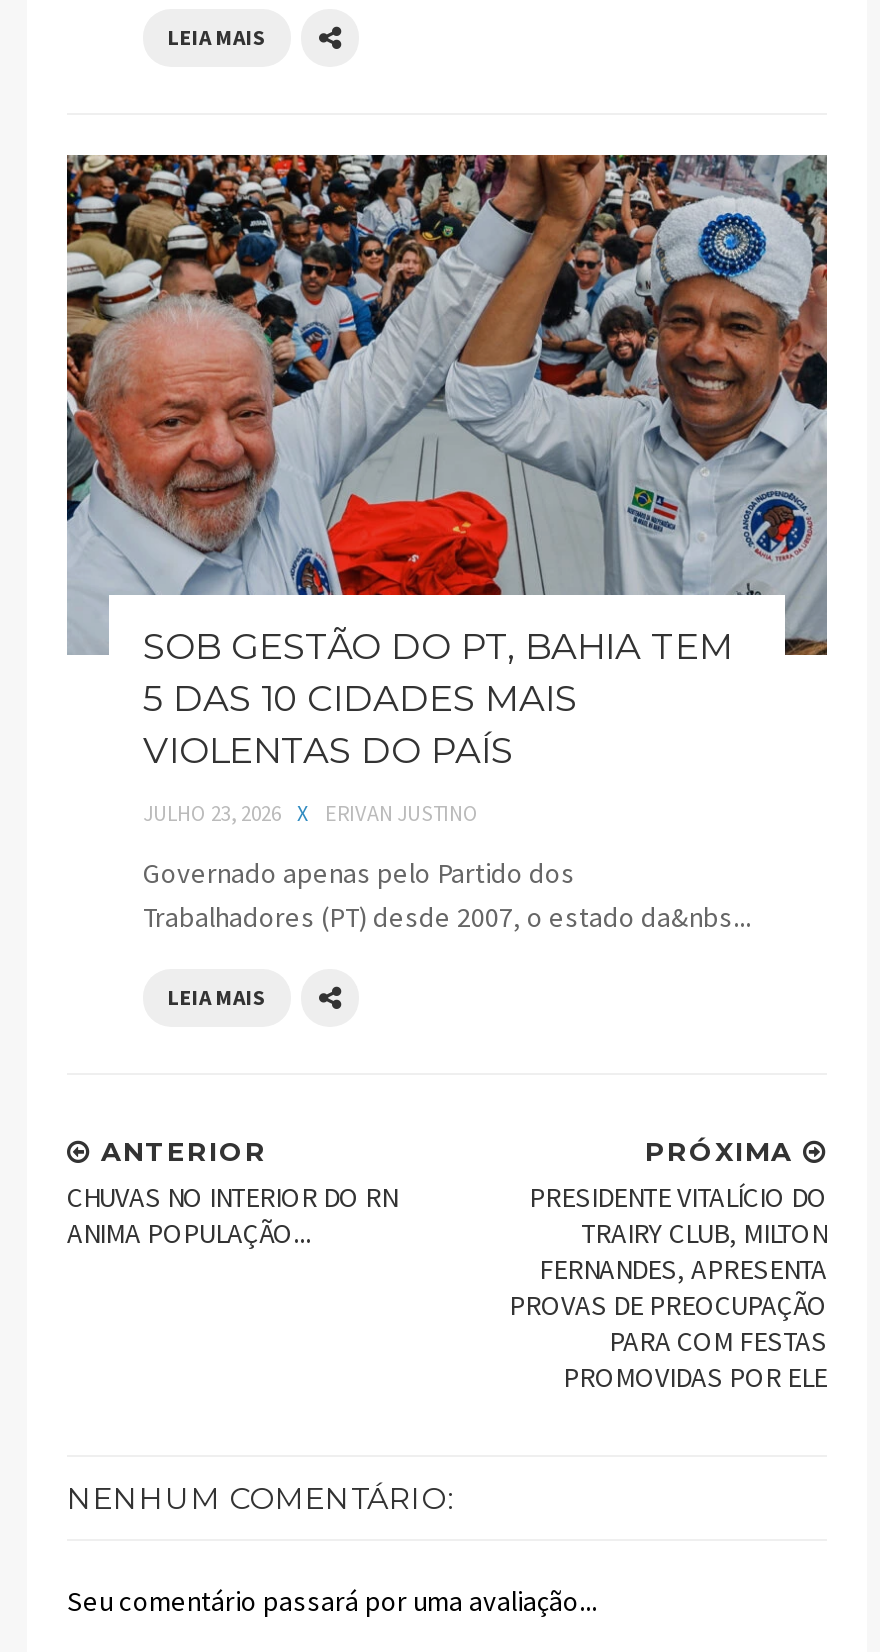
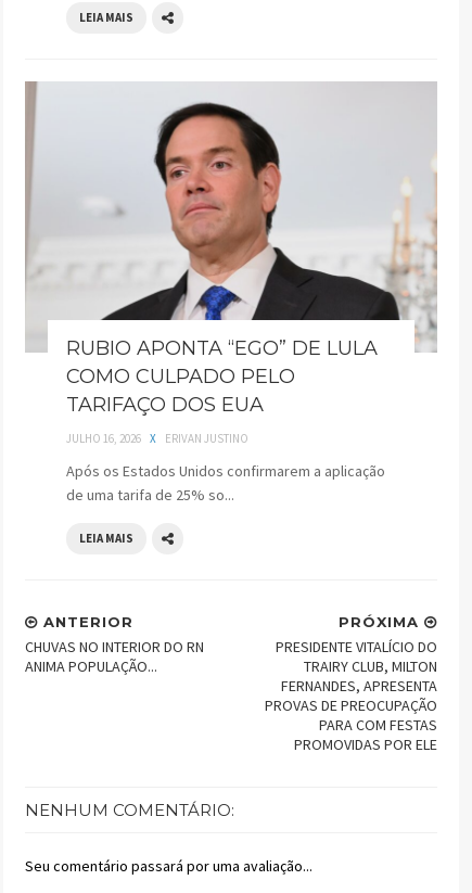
- [image]
- SOB GESTÃO DO PT, BAHIA TEM
- 5 DAS 10 CIDADES MAIS
- VIOLENTAS DO PAÍS
+ [image]
+ RUBIO APONTA “EGO” DE LULA
+ COMO CULPADO PELO
+ TARIFAÇO DOS EUA

- JULHO 23, 2026 X ERIVAN JUSTINO
+ JULHO 16, 2026 X ERIVAN JUSTINO

- Governado apenas pelo Partido dos
- Trabalhadores (PT) desde 2007, o estado da&nbs...
+ Após os Estados Unidos confirmarem a aplicação
+ de uma tarifa de 25% so...
